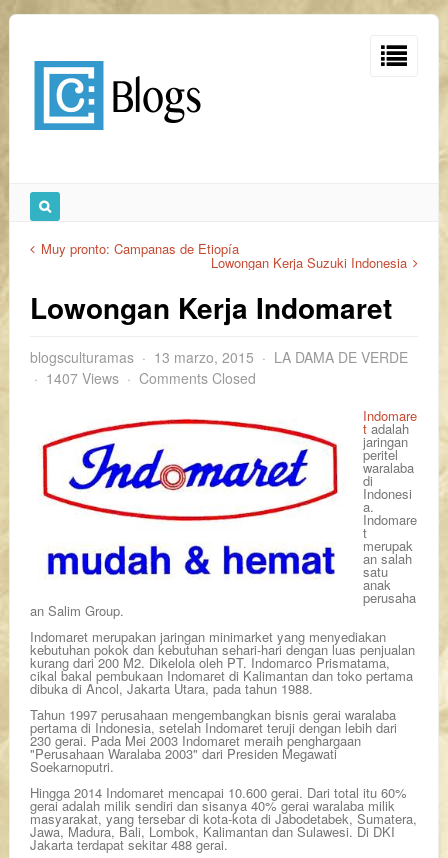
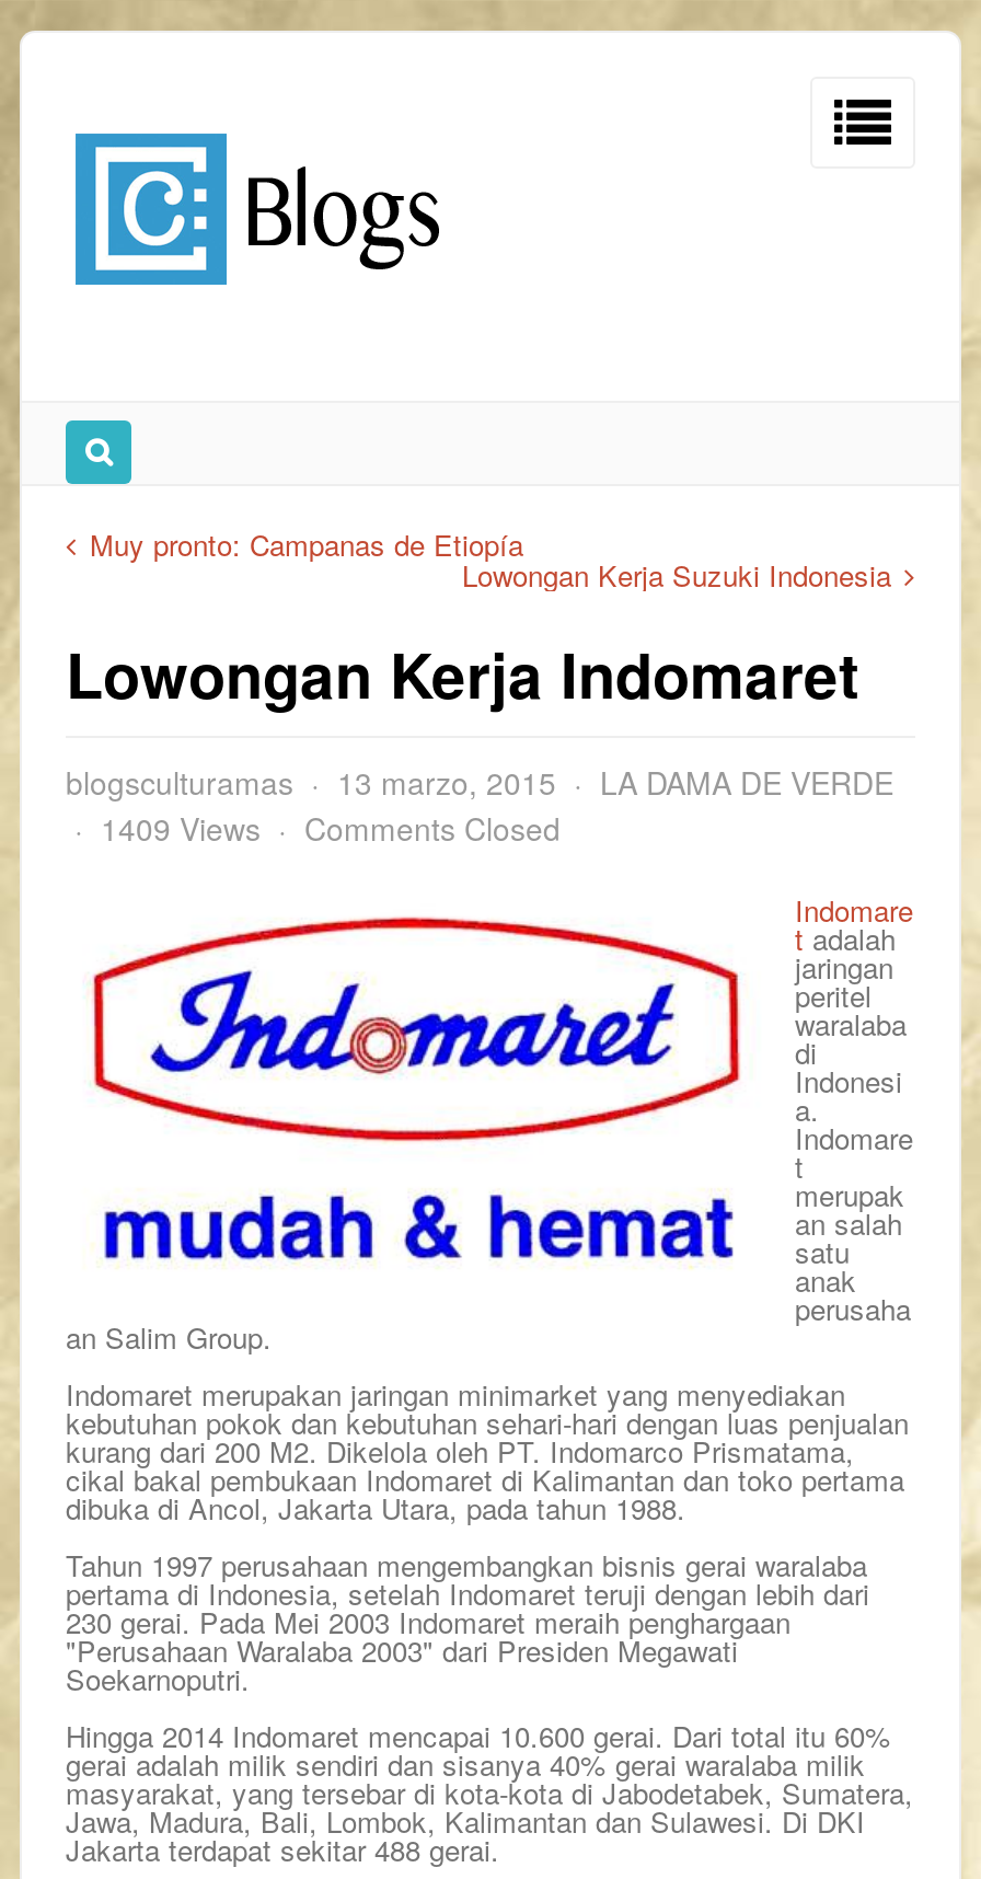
- 1407 Views Comments Closed
+ 1409 Views Comments Closed
